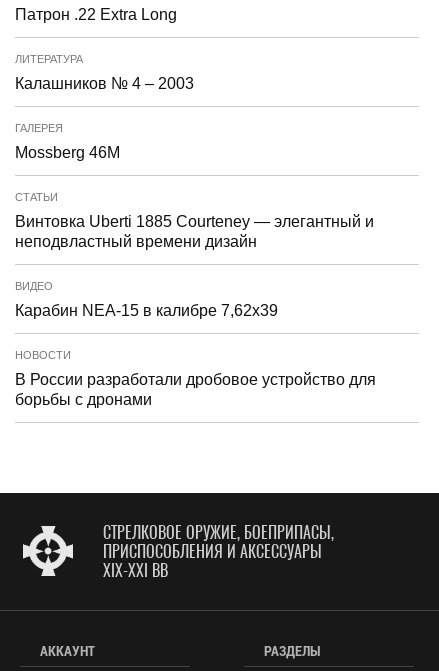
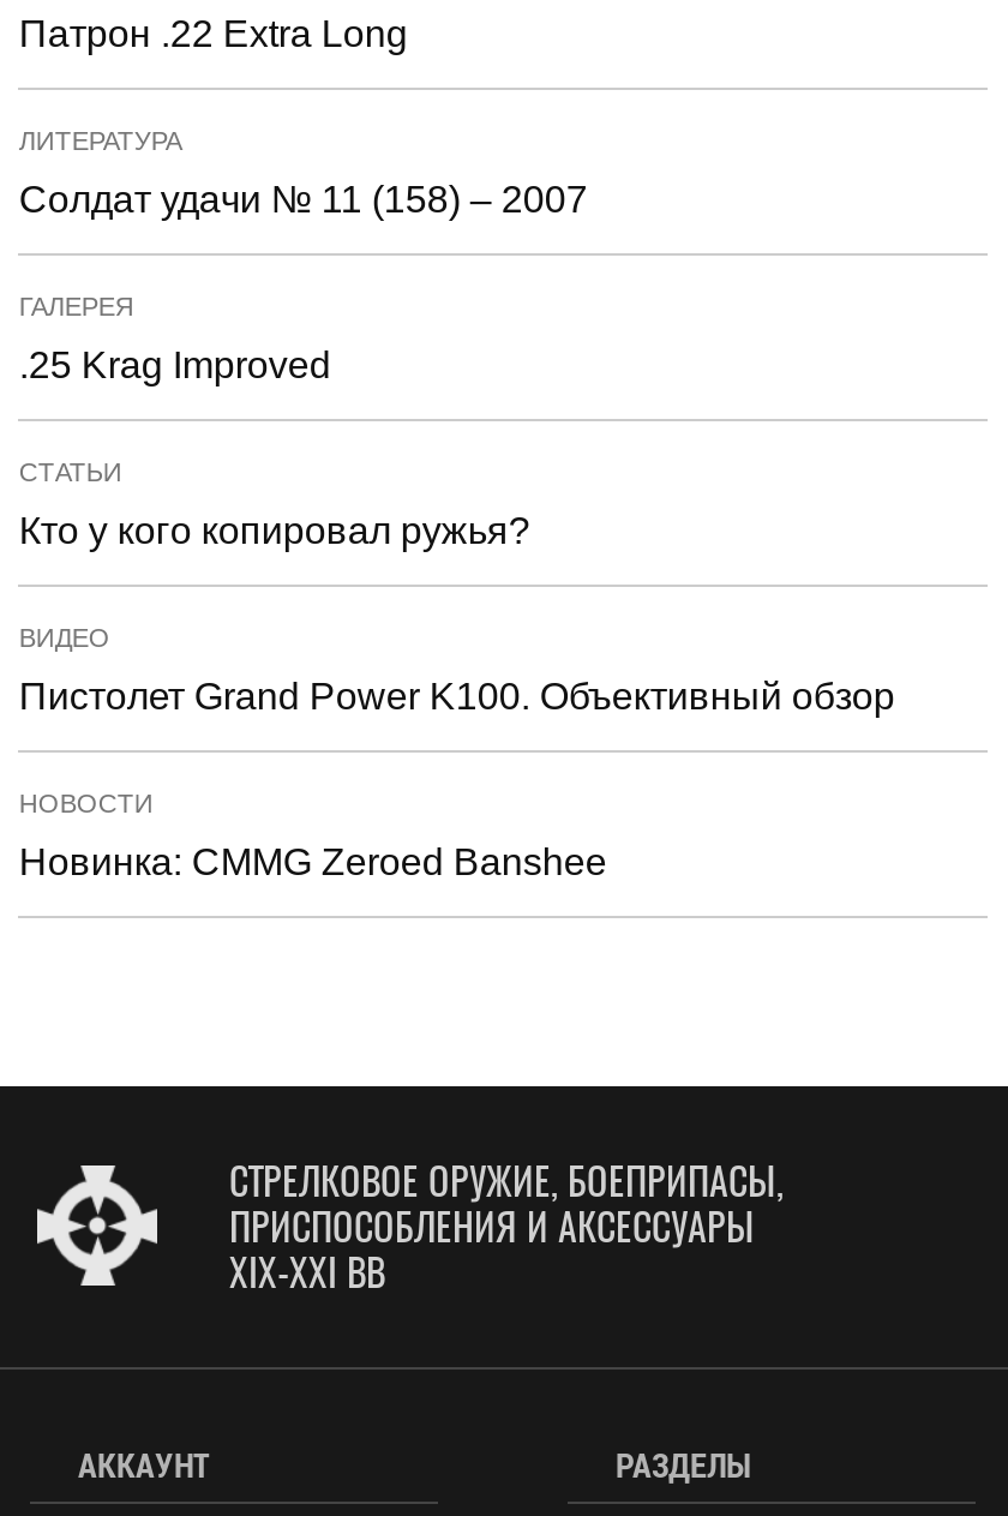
- Калашников № 4 – 2003
+ Солдат удачи № 11 (158) – 2007

- Mossberg 46M
+ .25 Krag Improved

- Винтовка Uberti 1885 Courteney — элегантный и
- неподвластный времени дизайн
+ Кто у кого копировал ружья?

- Карабин NEA-15 в калибре 7,62х39
+ Пистолет Grand Power K100. Объективный обзор

- В России разработали дробовое устройство для
- борьбы с дронами
+ Новинка: CMMG Zeroed Banshee
